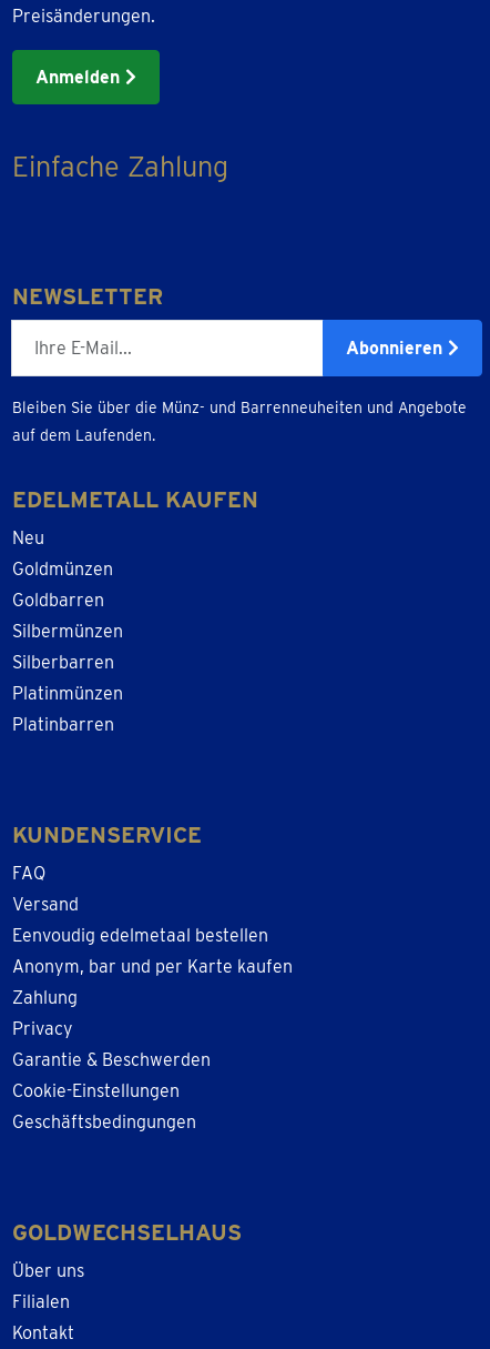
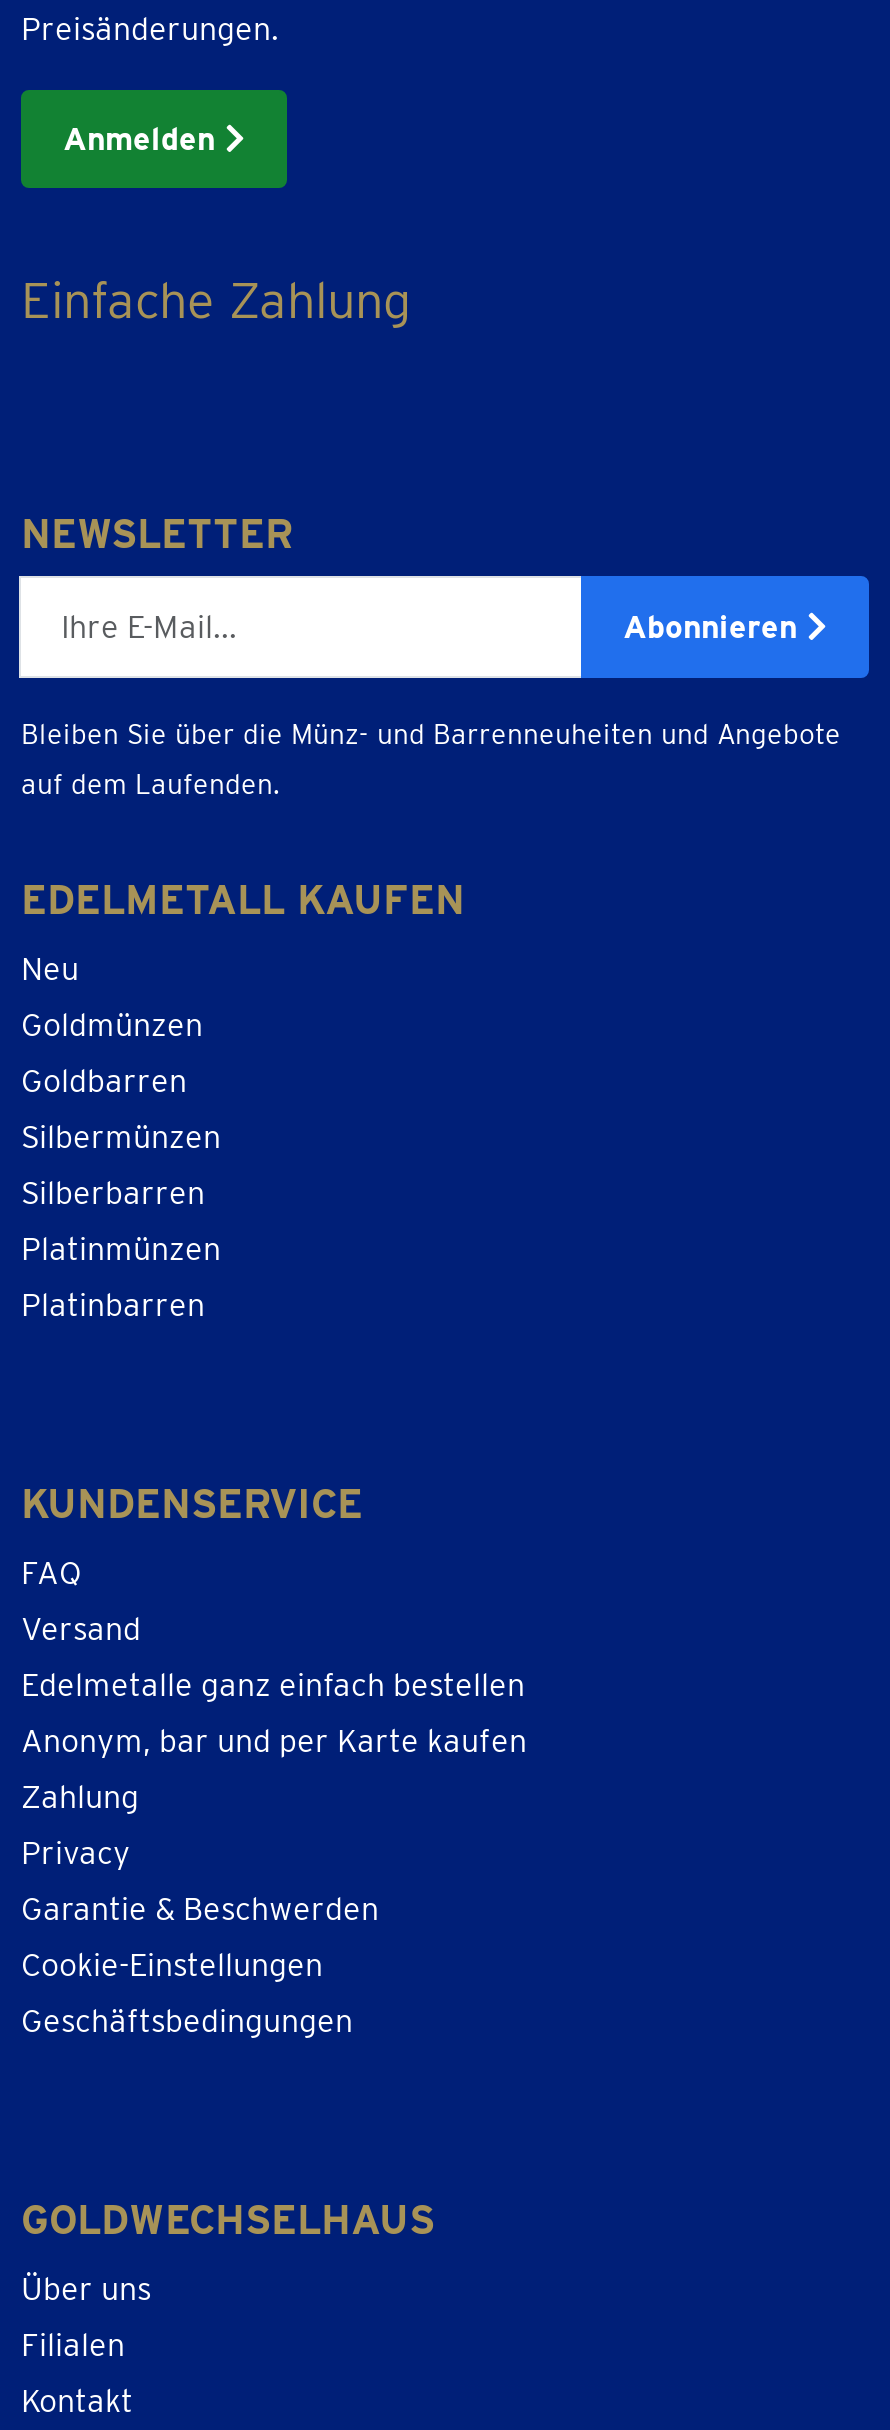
- Eenvoudig edelmetaal bestellen
+ Edelmetalle ganz einfach bestellen
